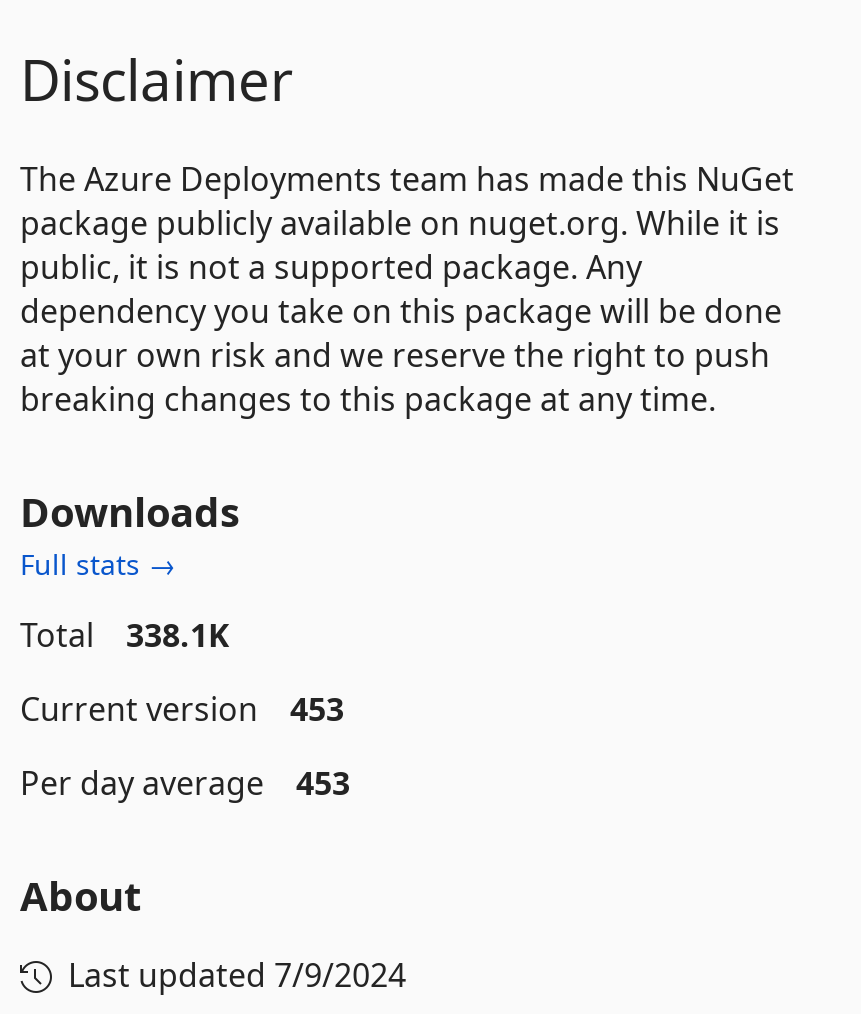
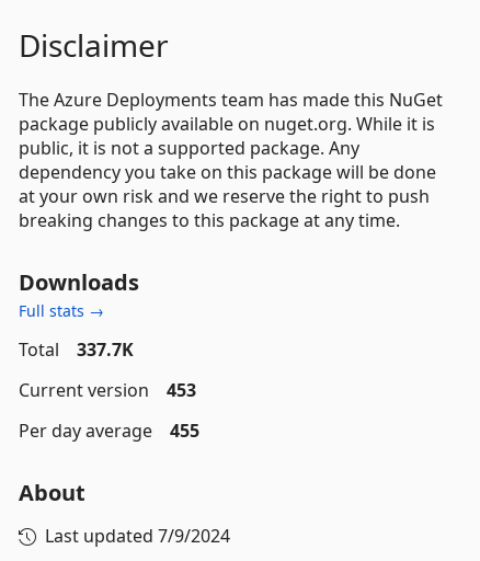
- Total 338.1K
+ Total 337.7K

- Per day average 453
+ Per day average 455
